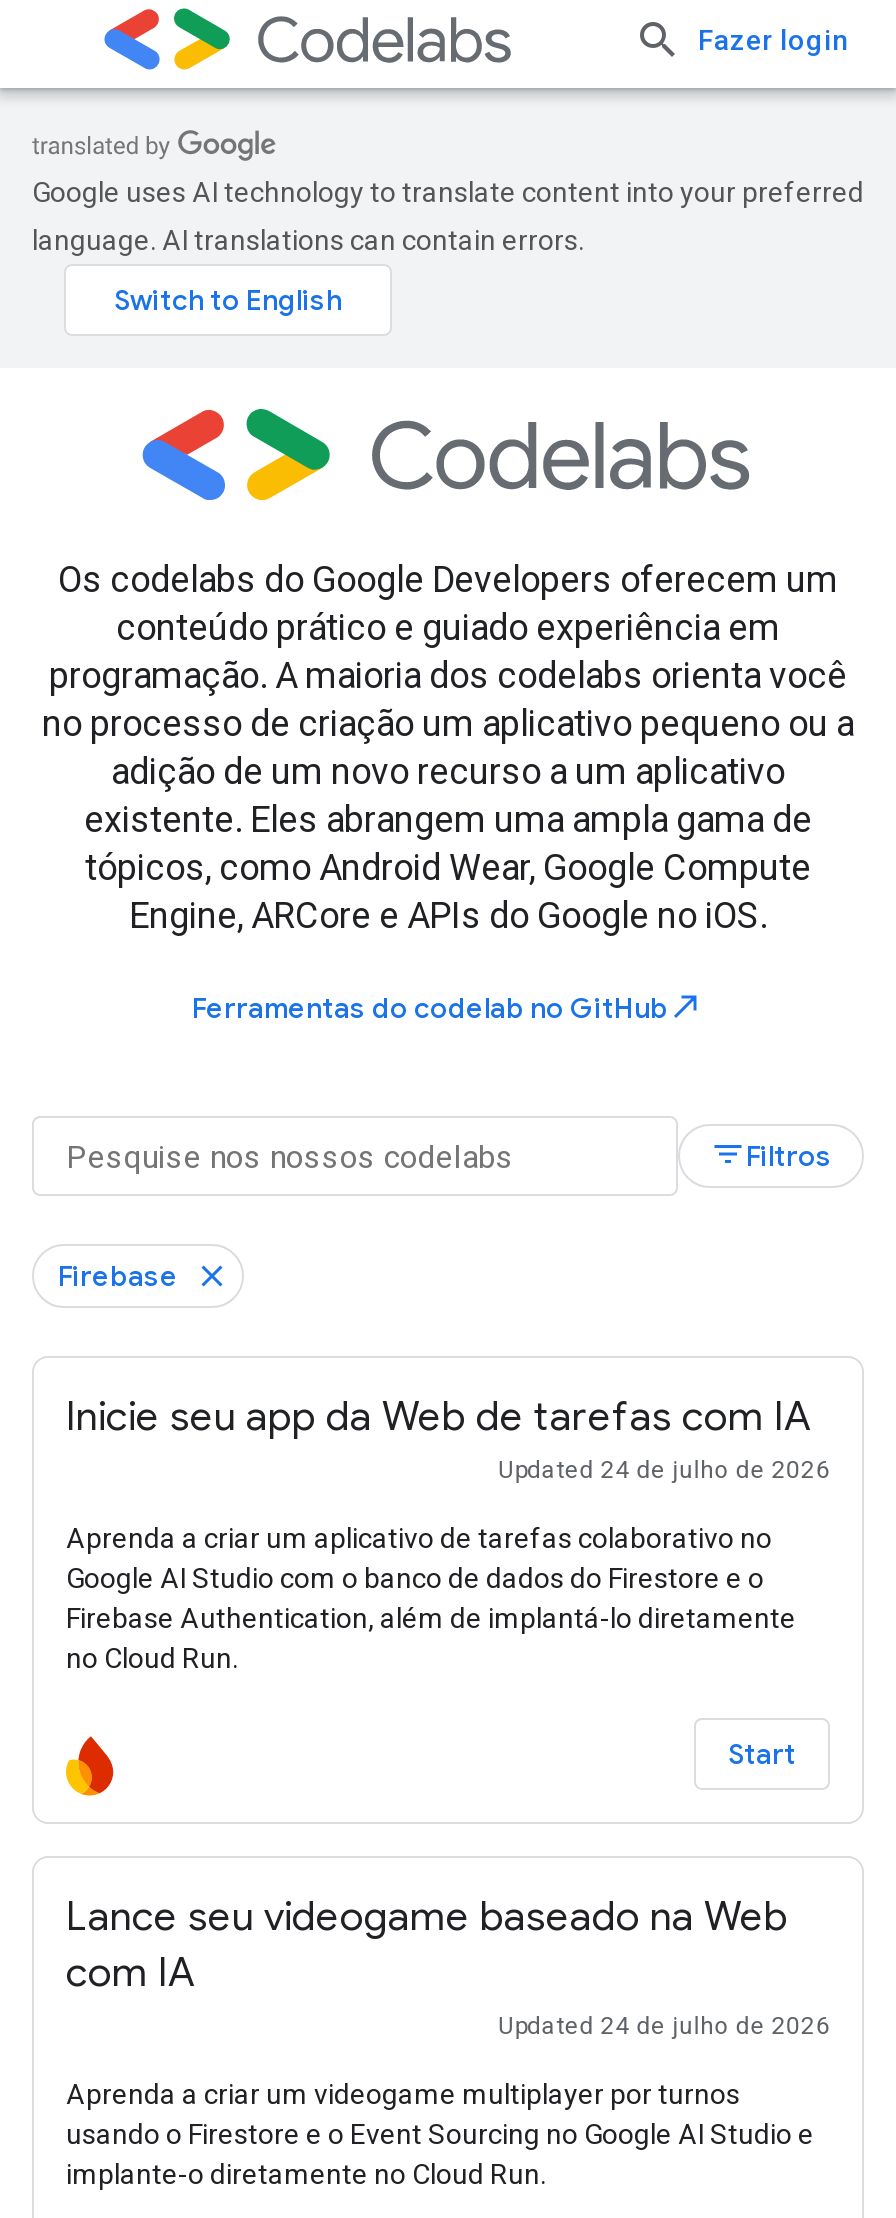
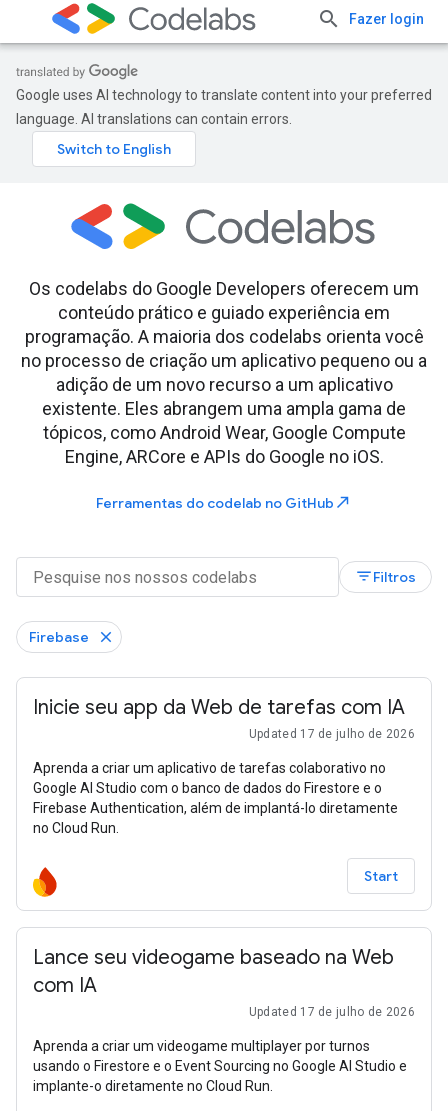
- Updated 24 de julho de 2026
+ Updated 17 de julho de 2026

- Updated 24 de julho de 2026
+ Updated 17 de julho de 2026
